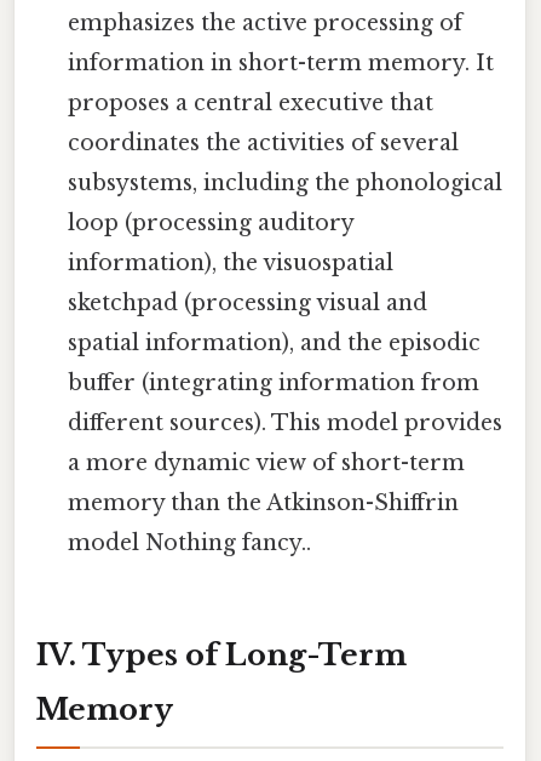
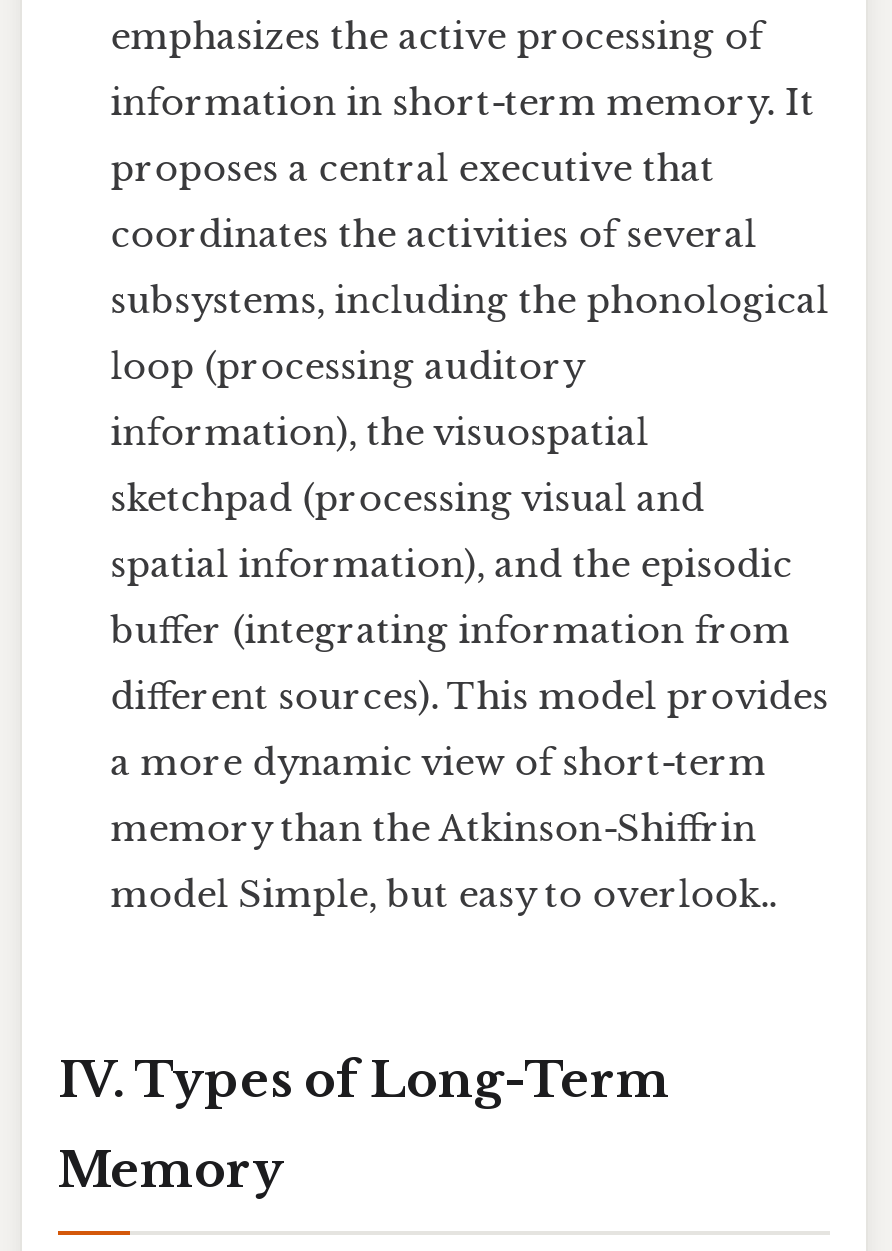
- model Nothing fancy..
+ model Simple, but easy to overlook..
